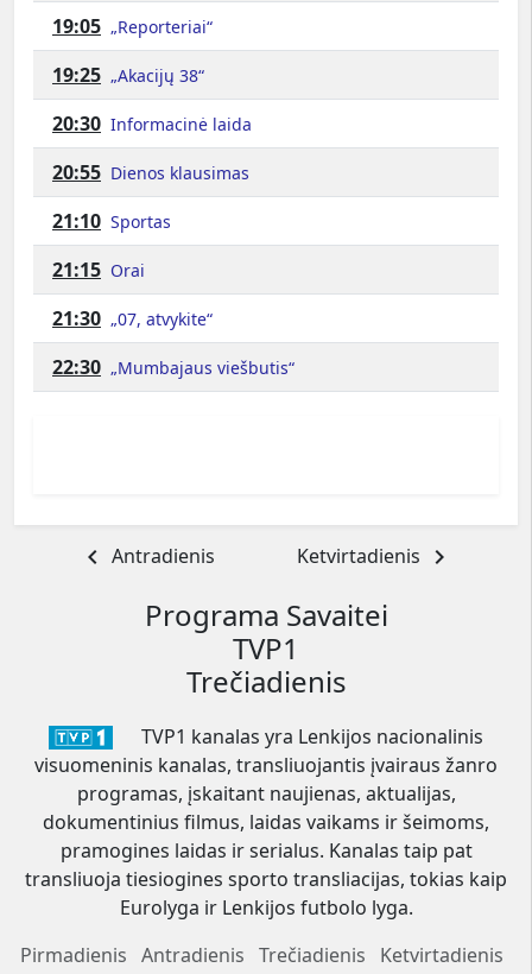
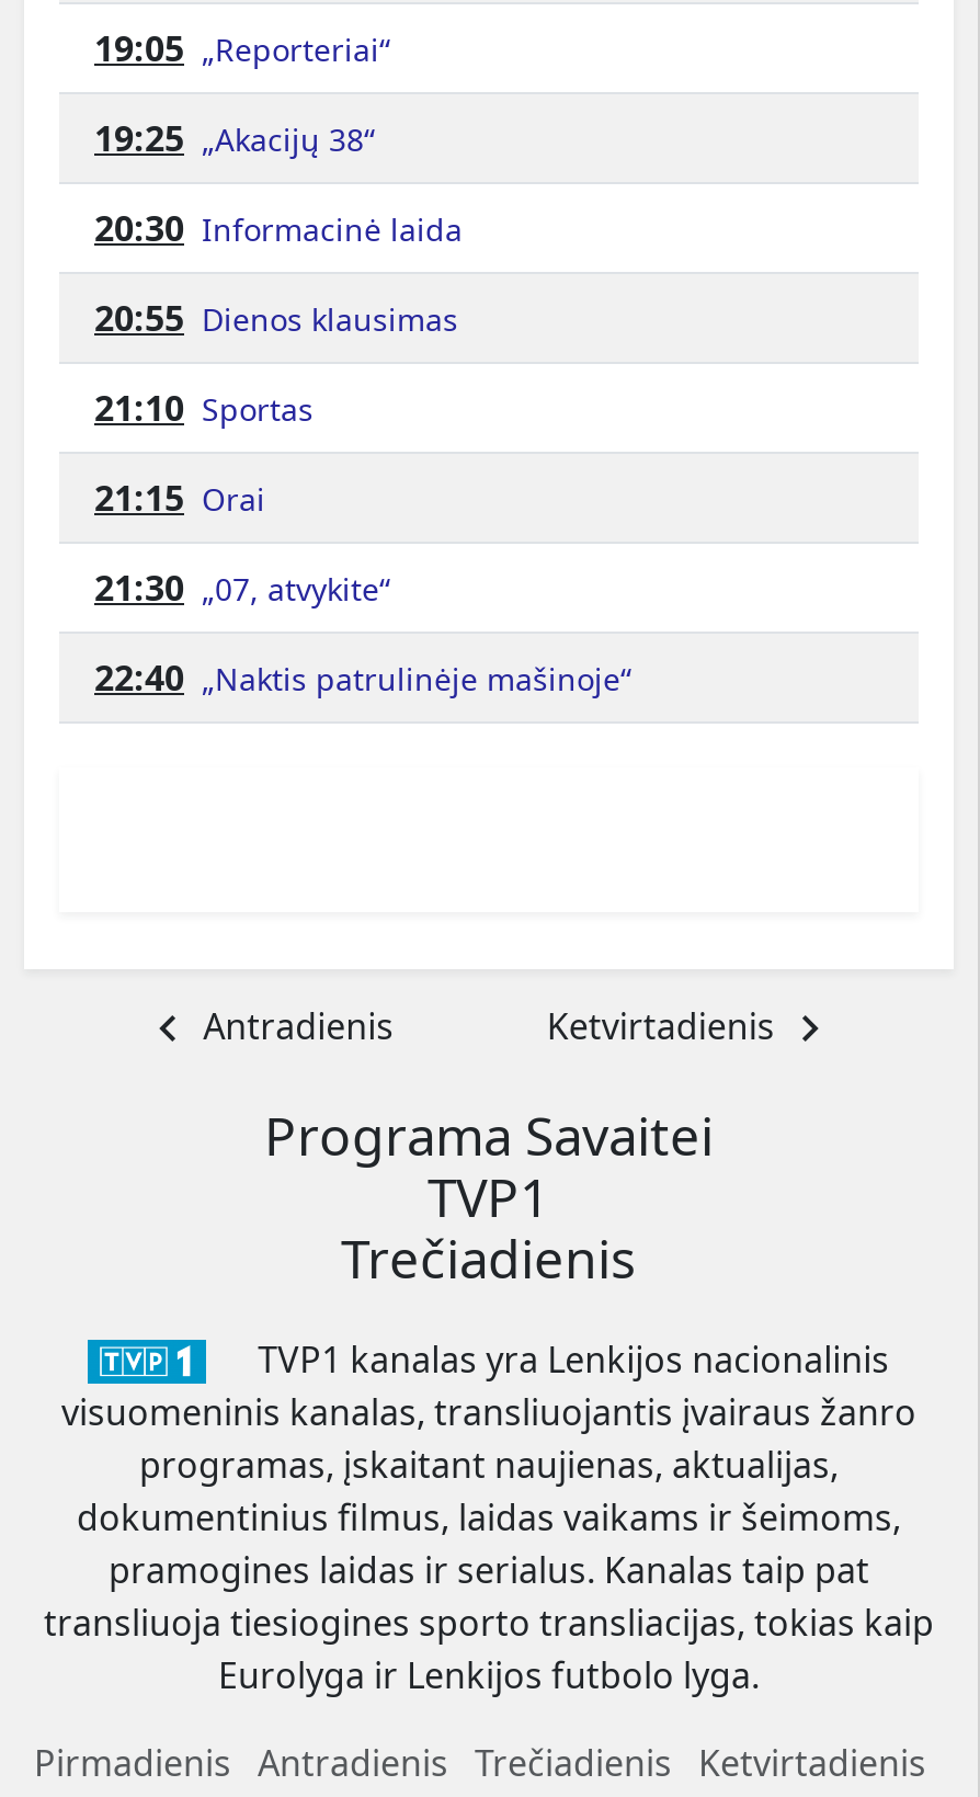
- 22:30 „Mumbajaus viešbutis“
+ 22:40 „Naktis patrulinėje mašinoje“
